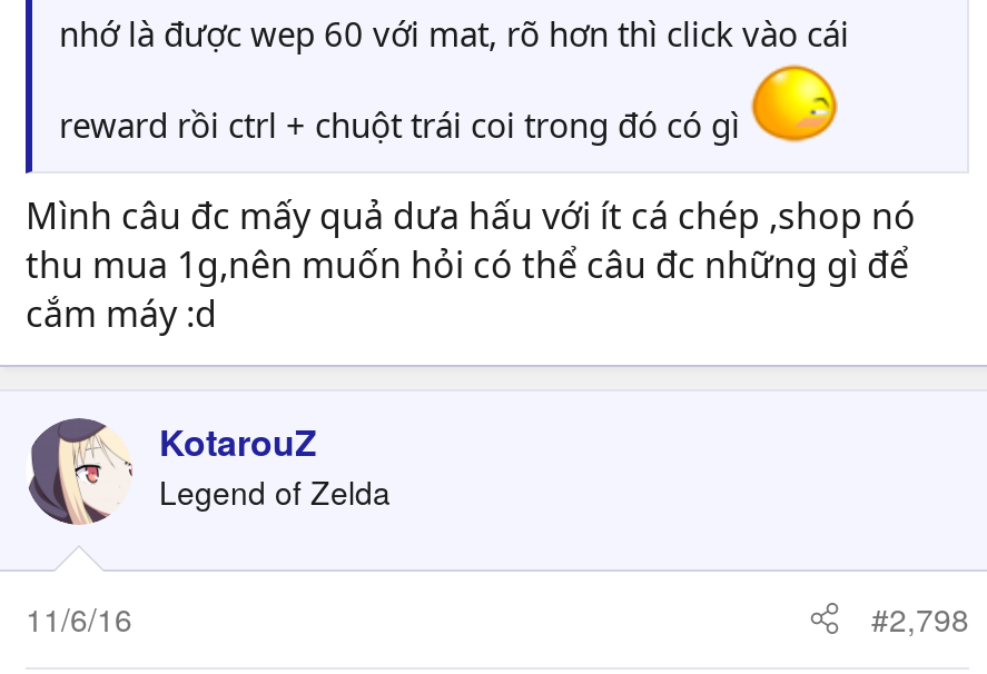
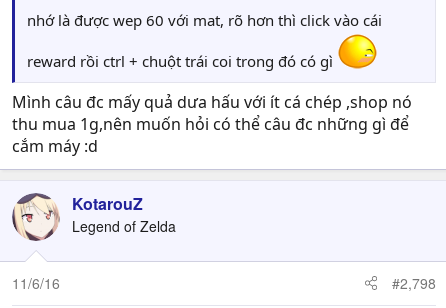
- [image]
+ [image]
